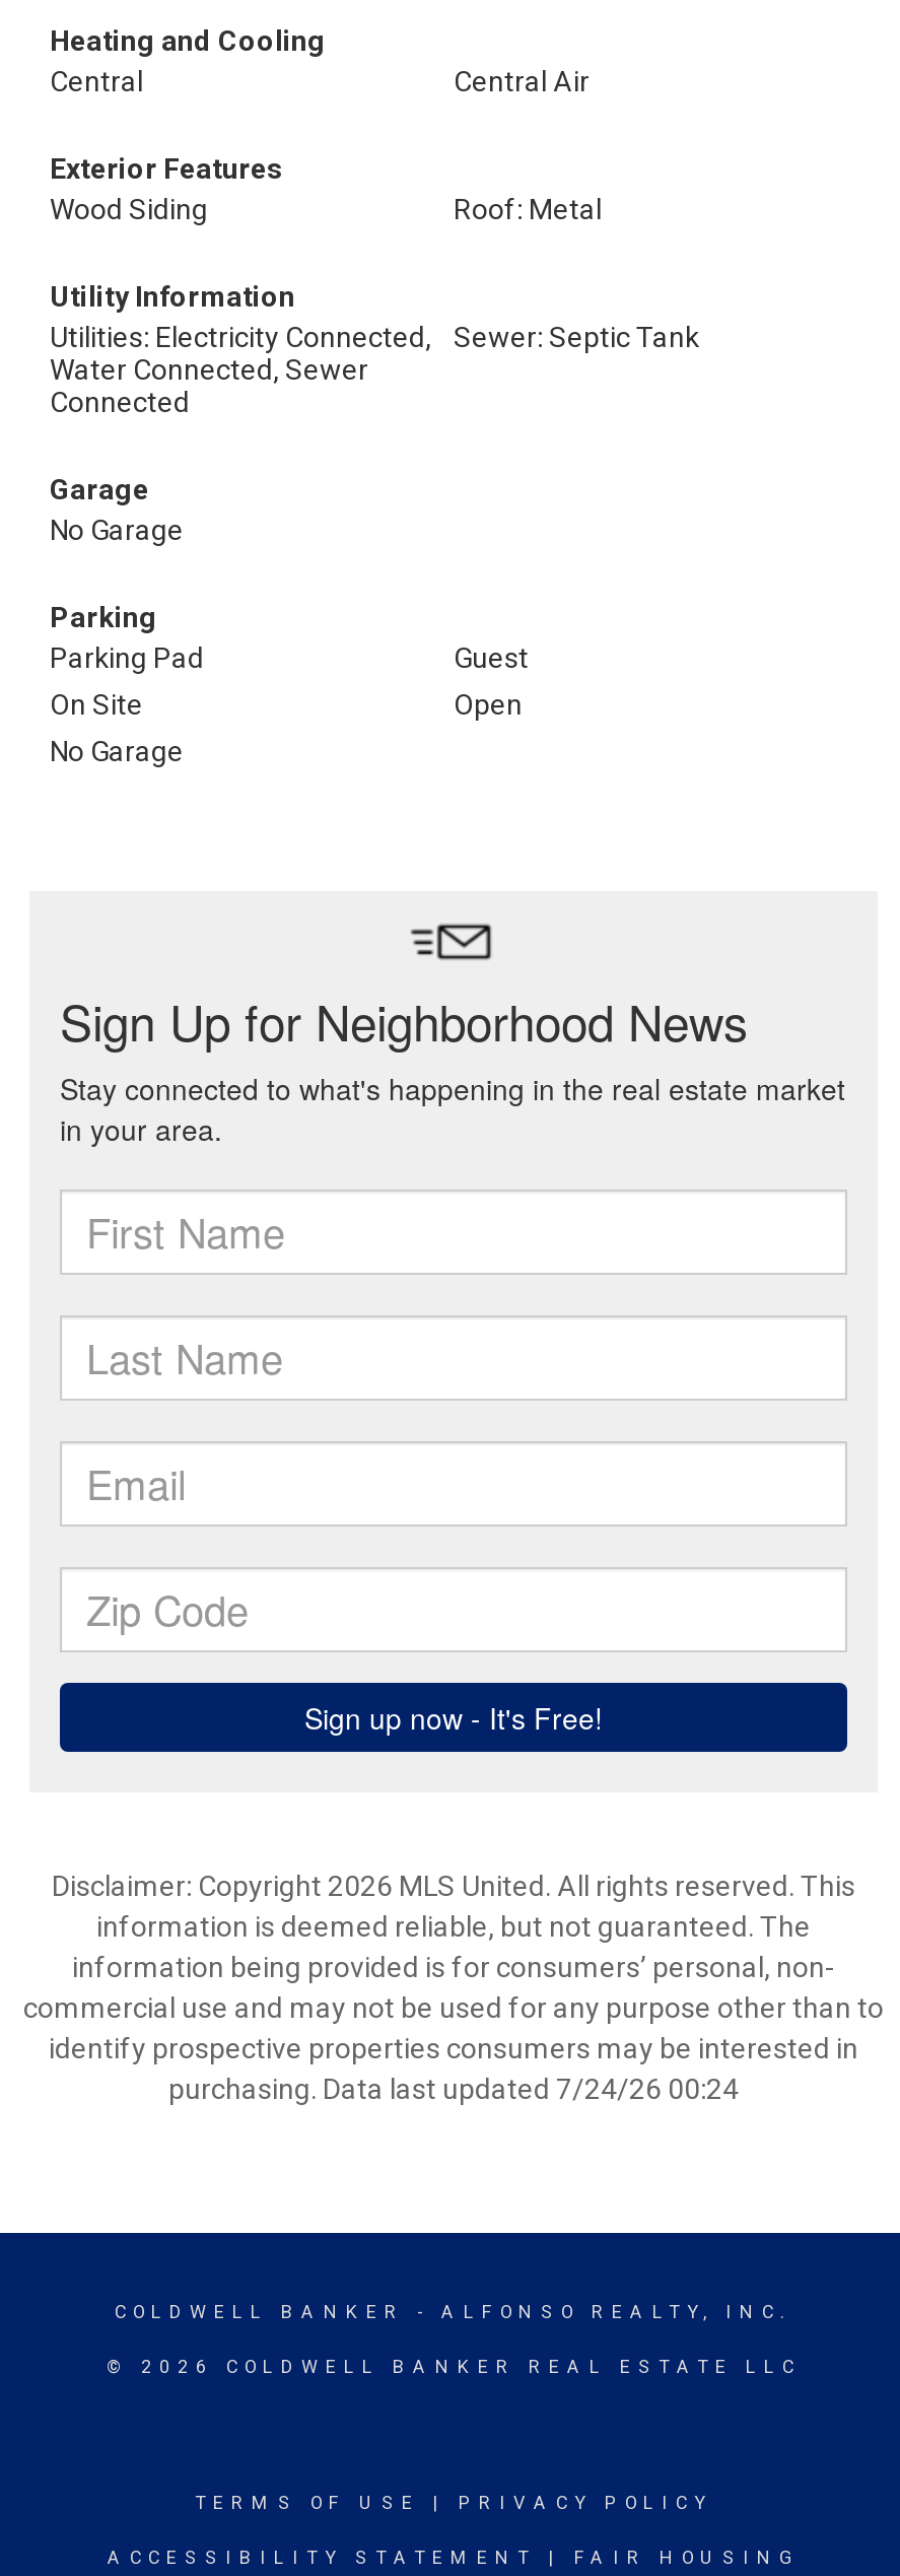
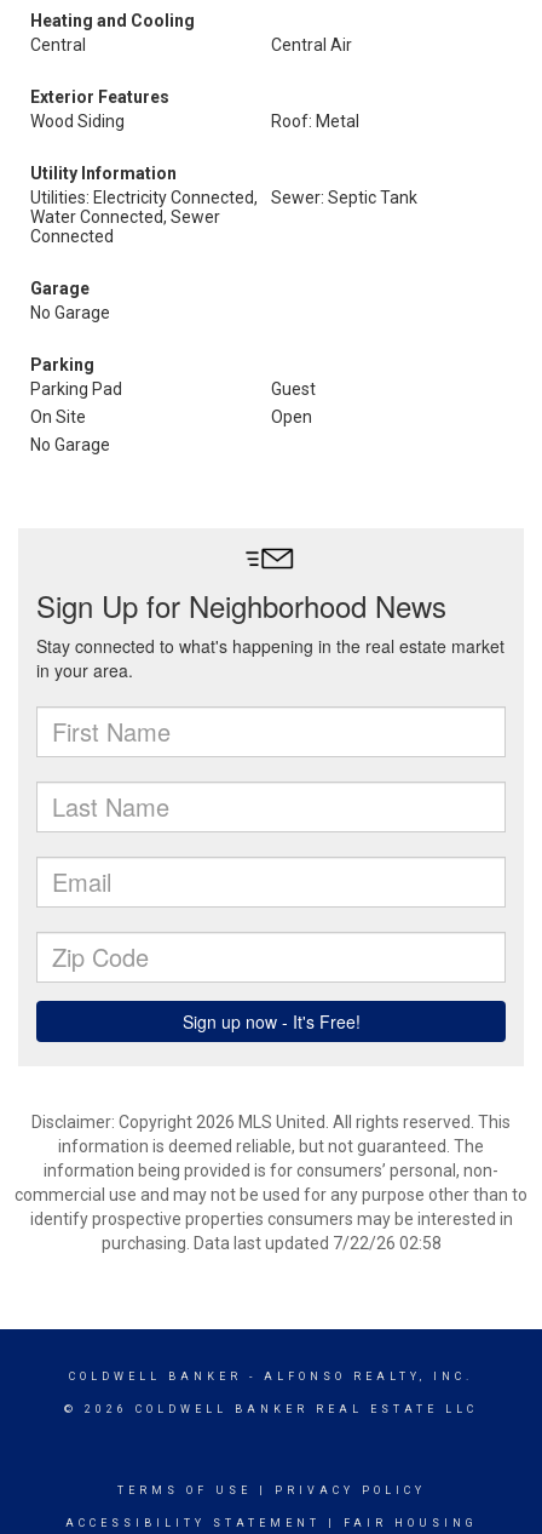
- purchasing. Data last updated 7/24/26 00:24
+ purchasing. Data last updated 7/22/26 02:58
